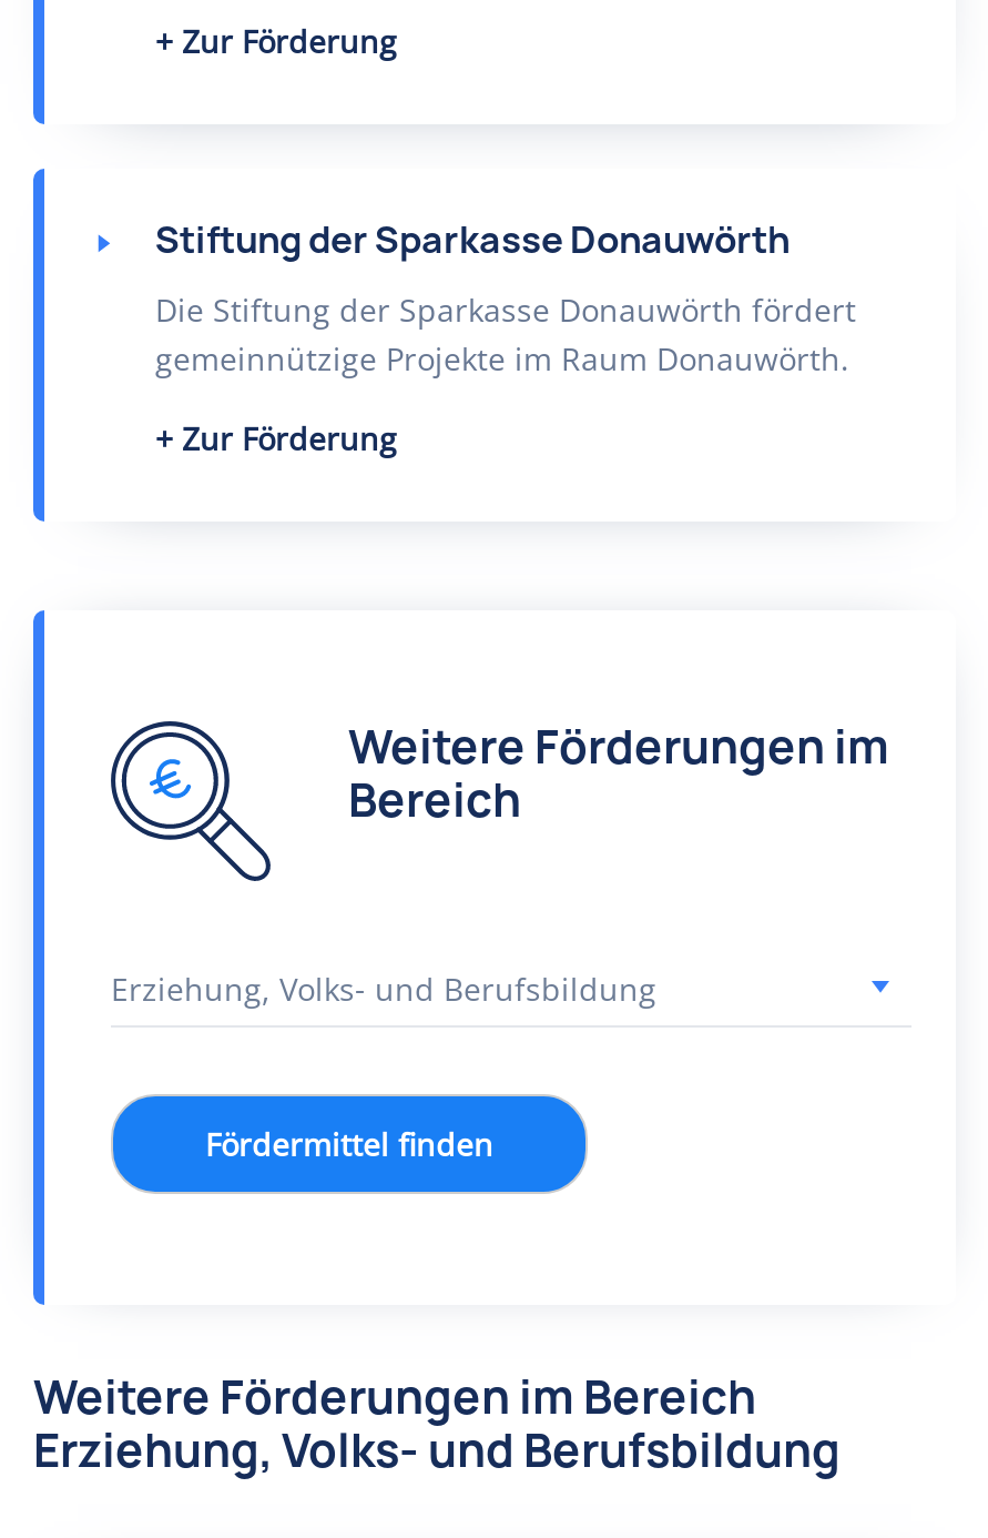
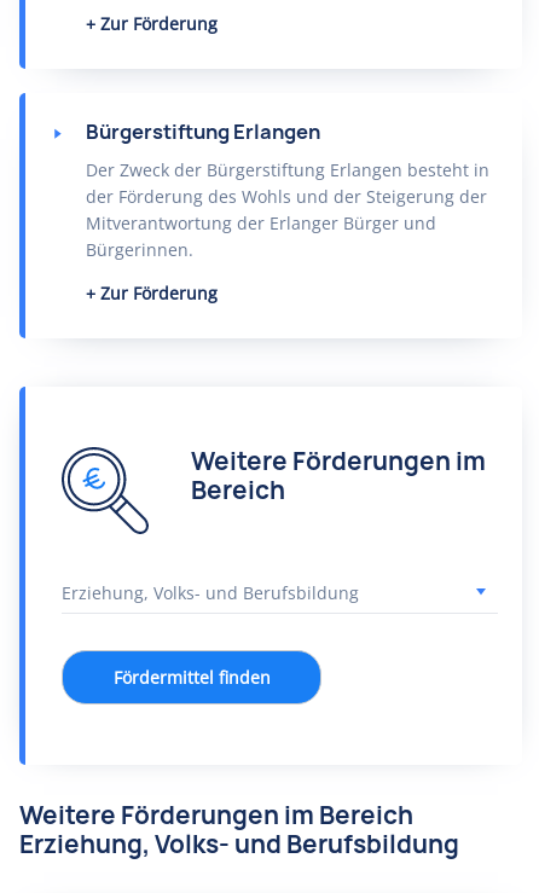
- Stiftung der Sparkasse Donauwörth
+ Bürgerstiftung Erlangen

- Die Stiftung der Sparkasse Donauwörth fördert
- gemeinnützige Projekte im Raum Donauwörth.
+ Der Zweck der Bürgerstiftung Erlangen besteht in
+ der Förderung des Wohls und der Steigerung der
+ Mitverantwortung der Erlanger Bürger und
+ Bürgerinnen.
